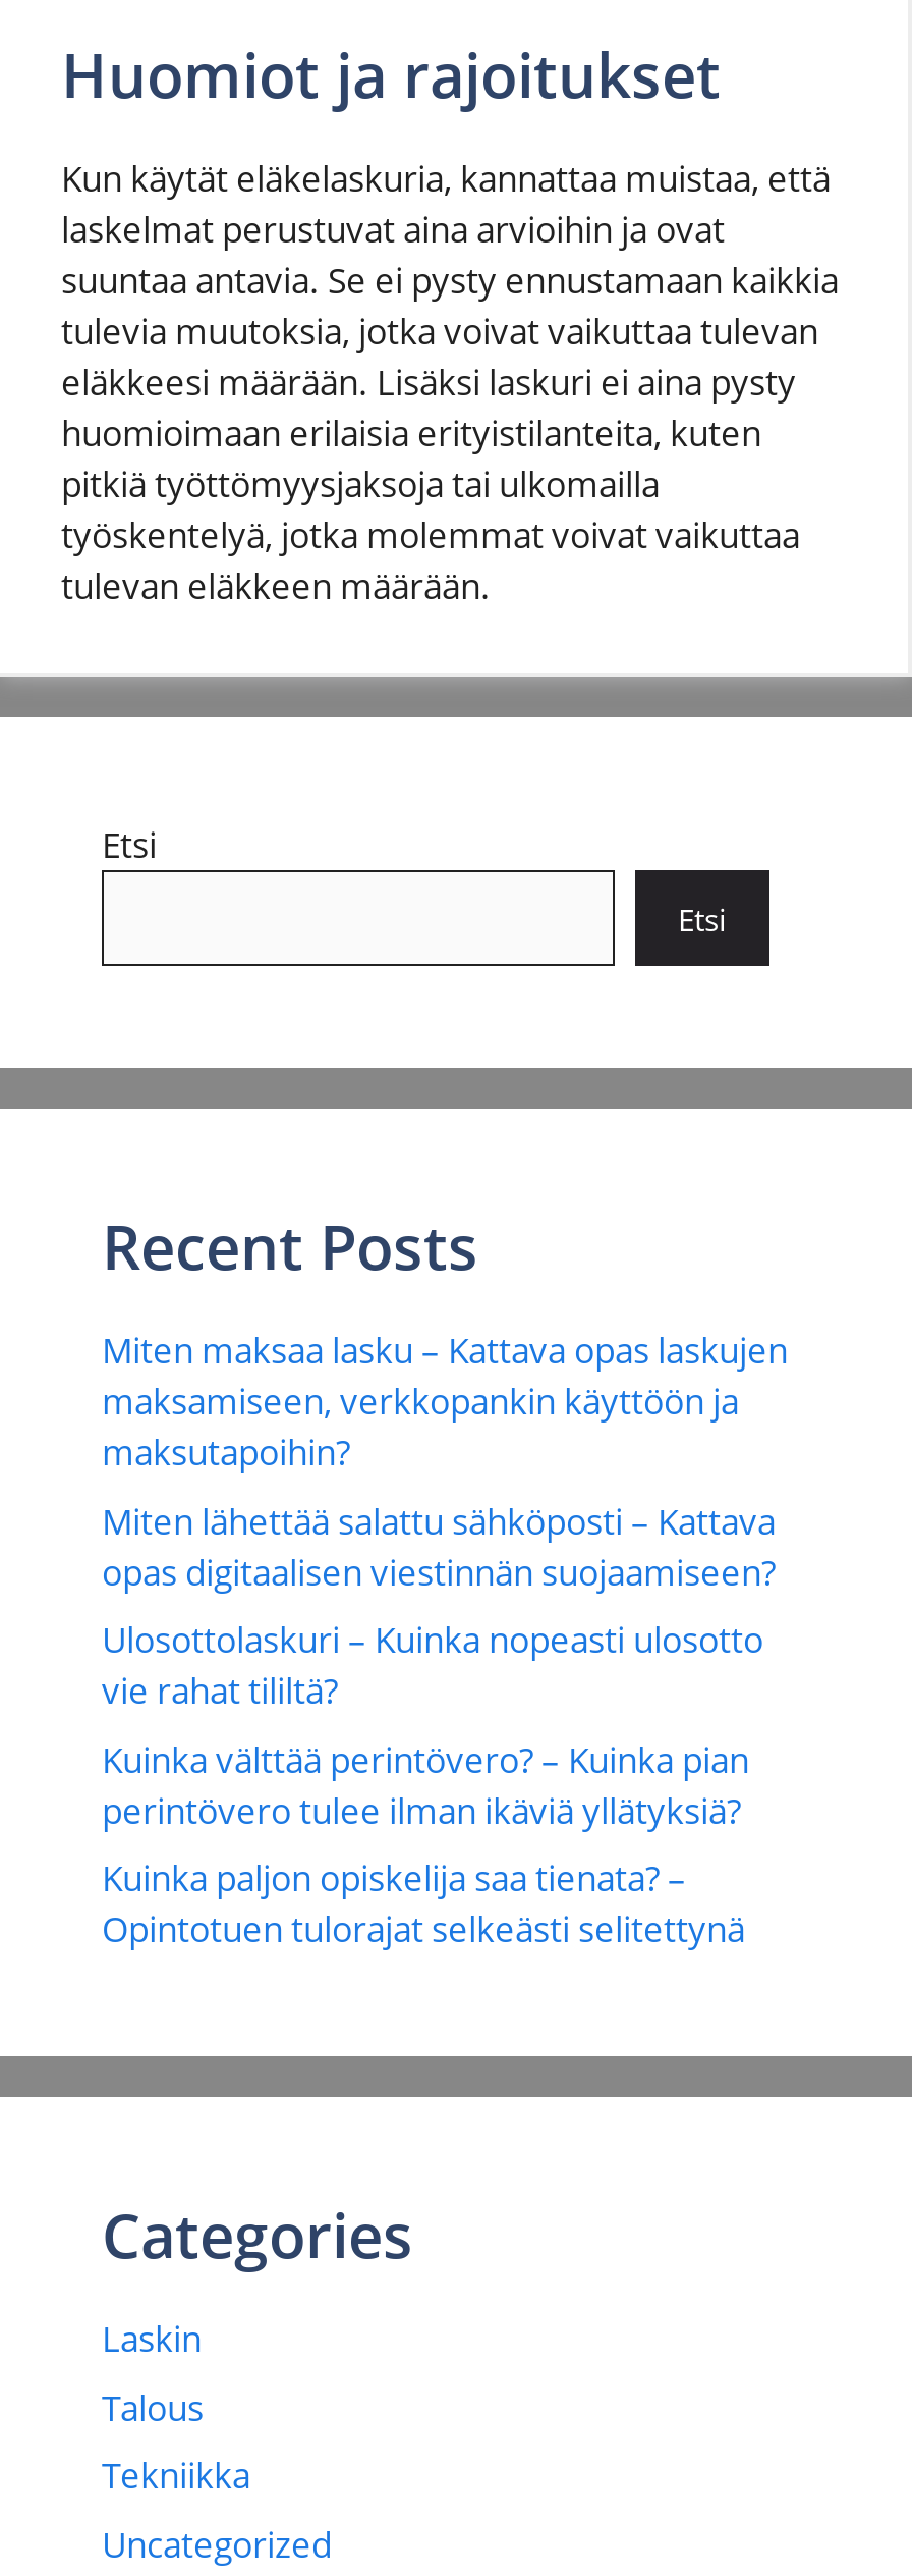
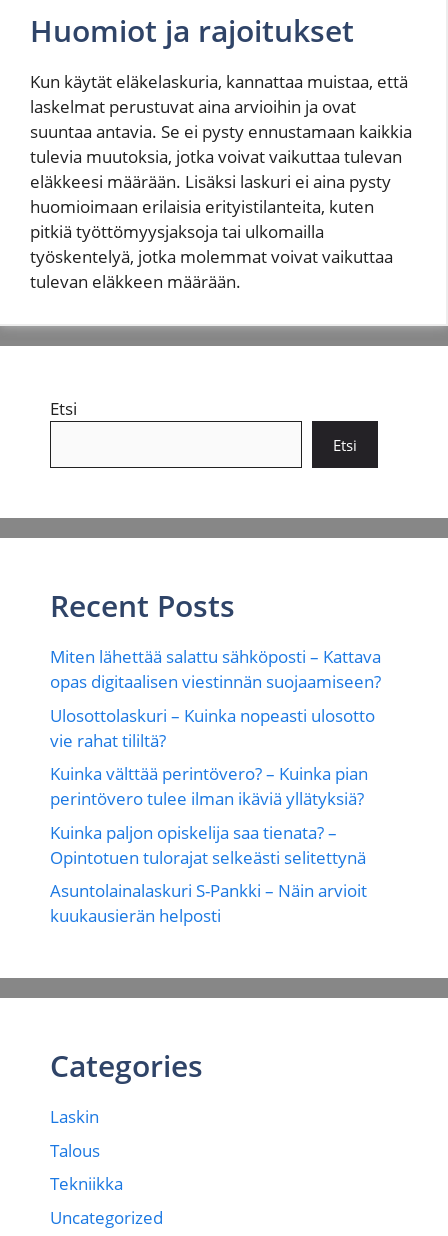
- Miten maksaa lasku – Kattava opas laskujen
- maksamiseen, verkkopankin käyttöön ja
- maksutapoihin?

moved up: Miten lähettää salattu sähköposti – Kattava | opas digitaalisen viestinnän suojaamiseen? | Ulosottolaskuri – Kuinka nopeasti ulosotto | vie rahat tililtä? | Kuinka välttää perintövero? – Kuinka pian | perintövero tulee ilman ikäviä yllätyksiä? | Kuinka paljon opiskelija saa tienata? – | Opintotuen tulorajat selkeästi selitettynä

+ Asuntolainalaskuri S-Pankki – Näin arvioit
+ kuukausierän helposti
